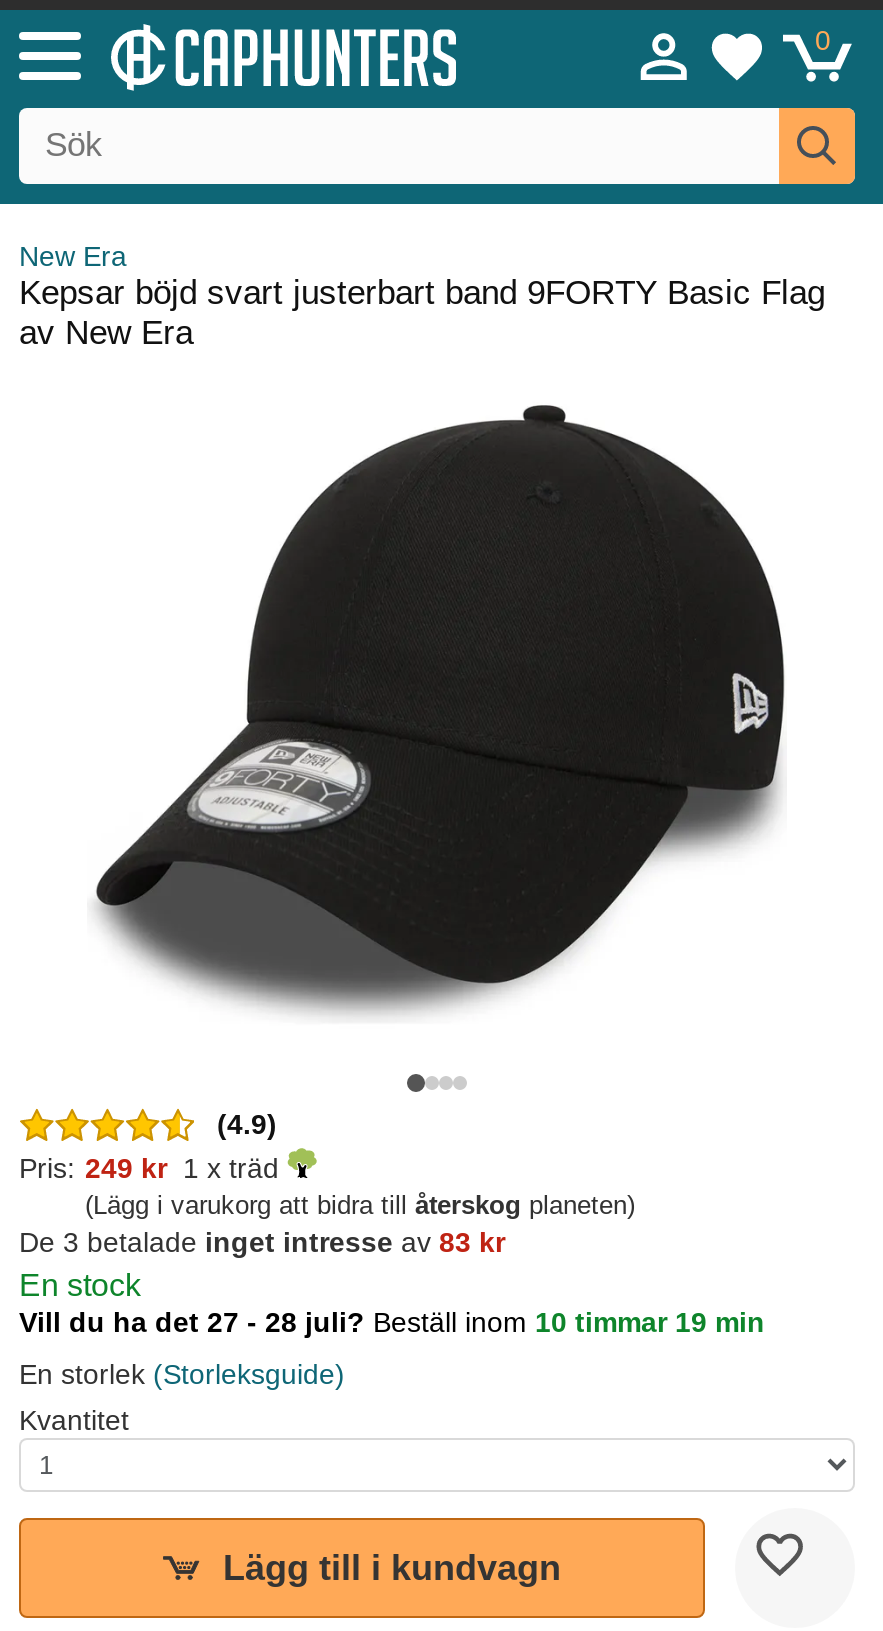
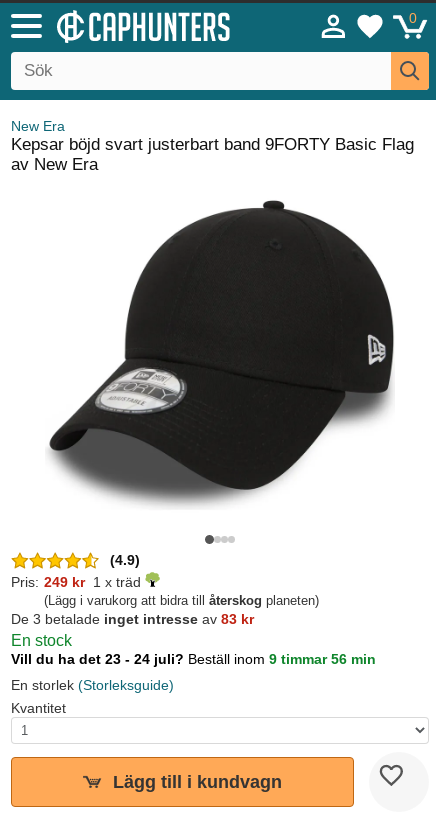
- Vill du ha det 27 - 28 juli? Beställ inom 10 timmar 19 min
+ Vill du ha det 23 - 24 juli? Beställ inom 9 timmar 56 min
